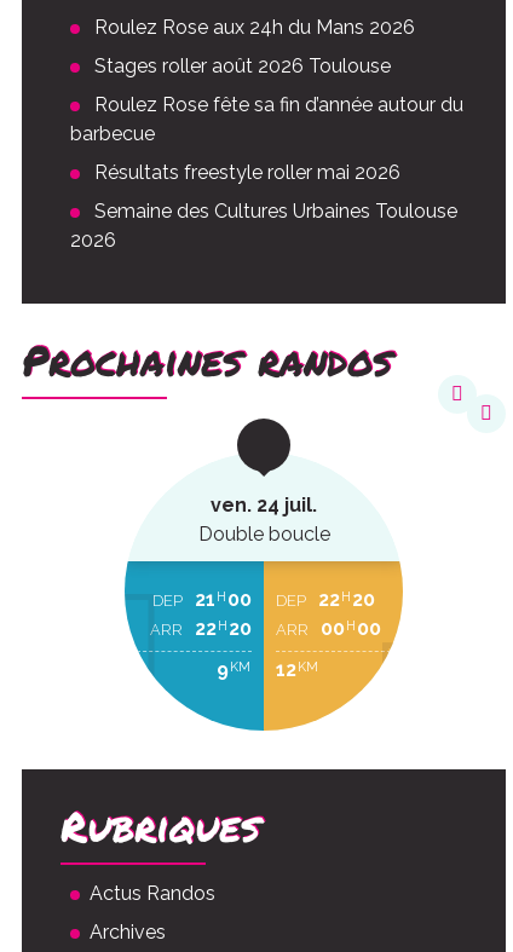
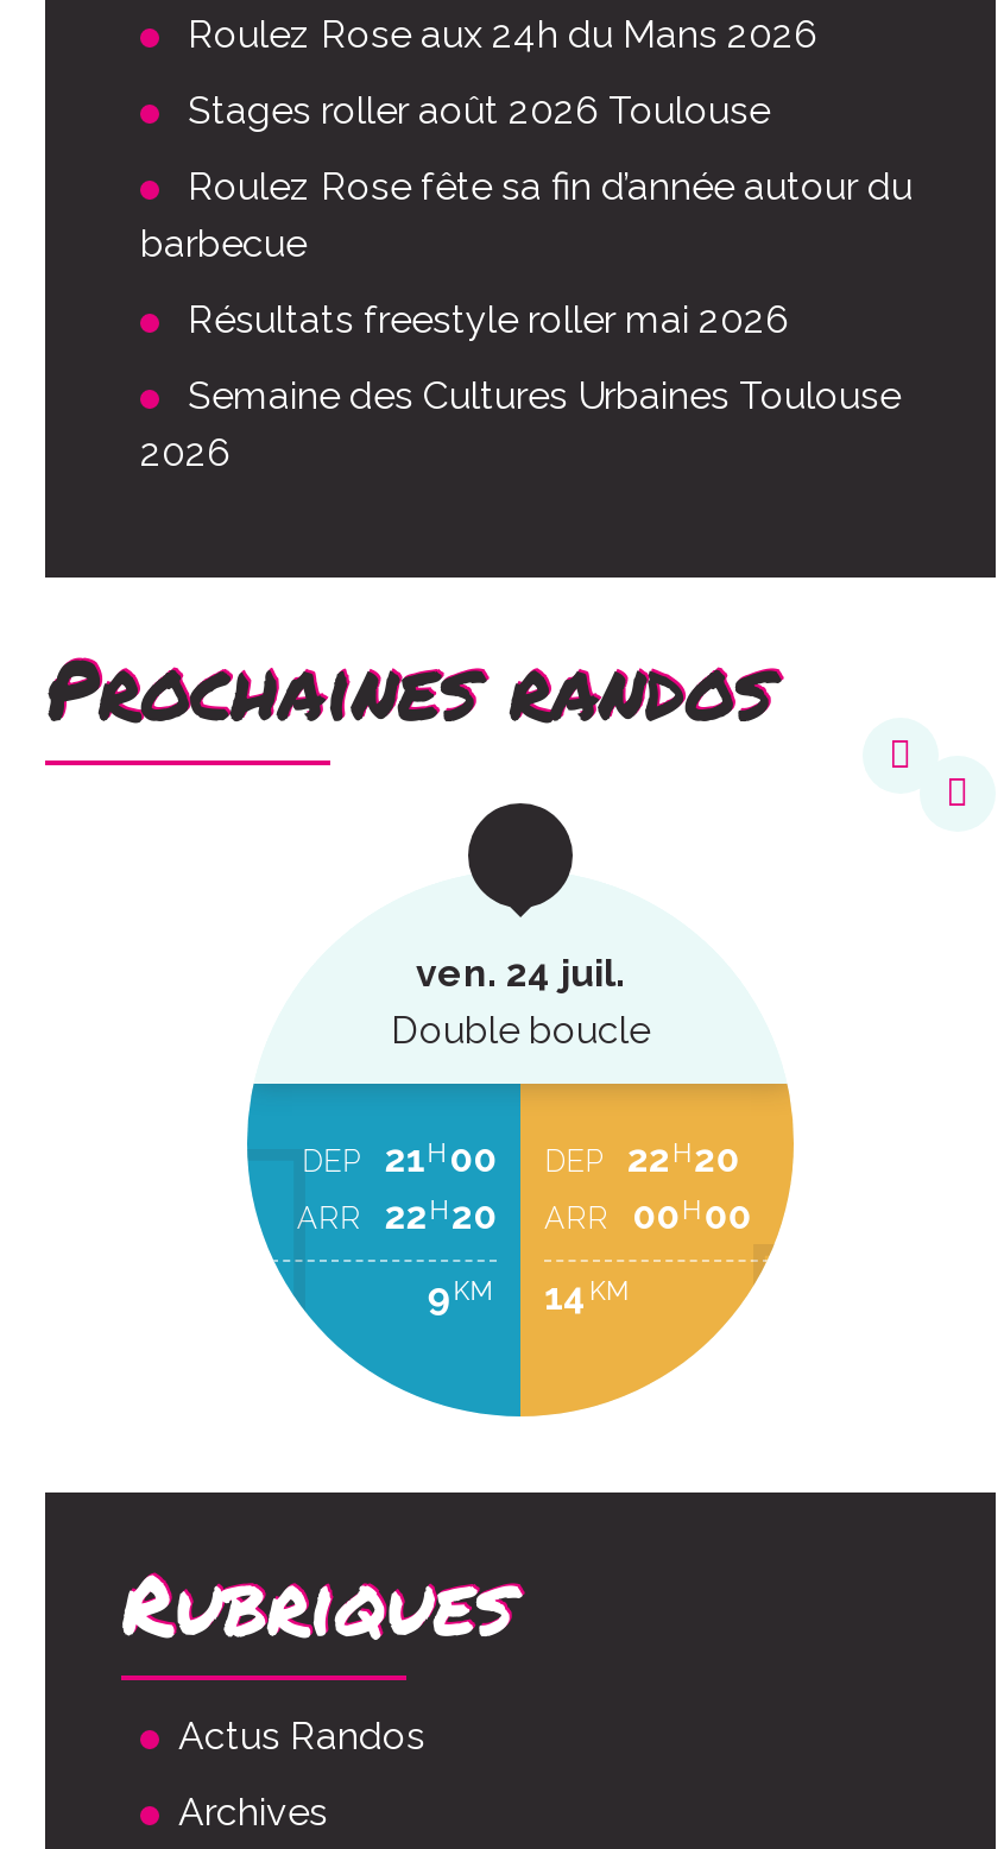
- 12 KM
+ 14 KM
